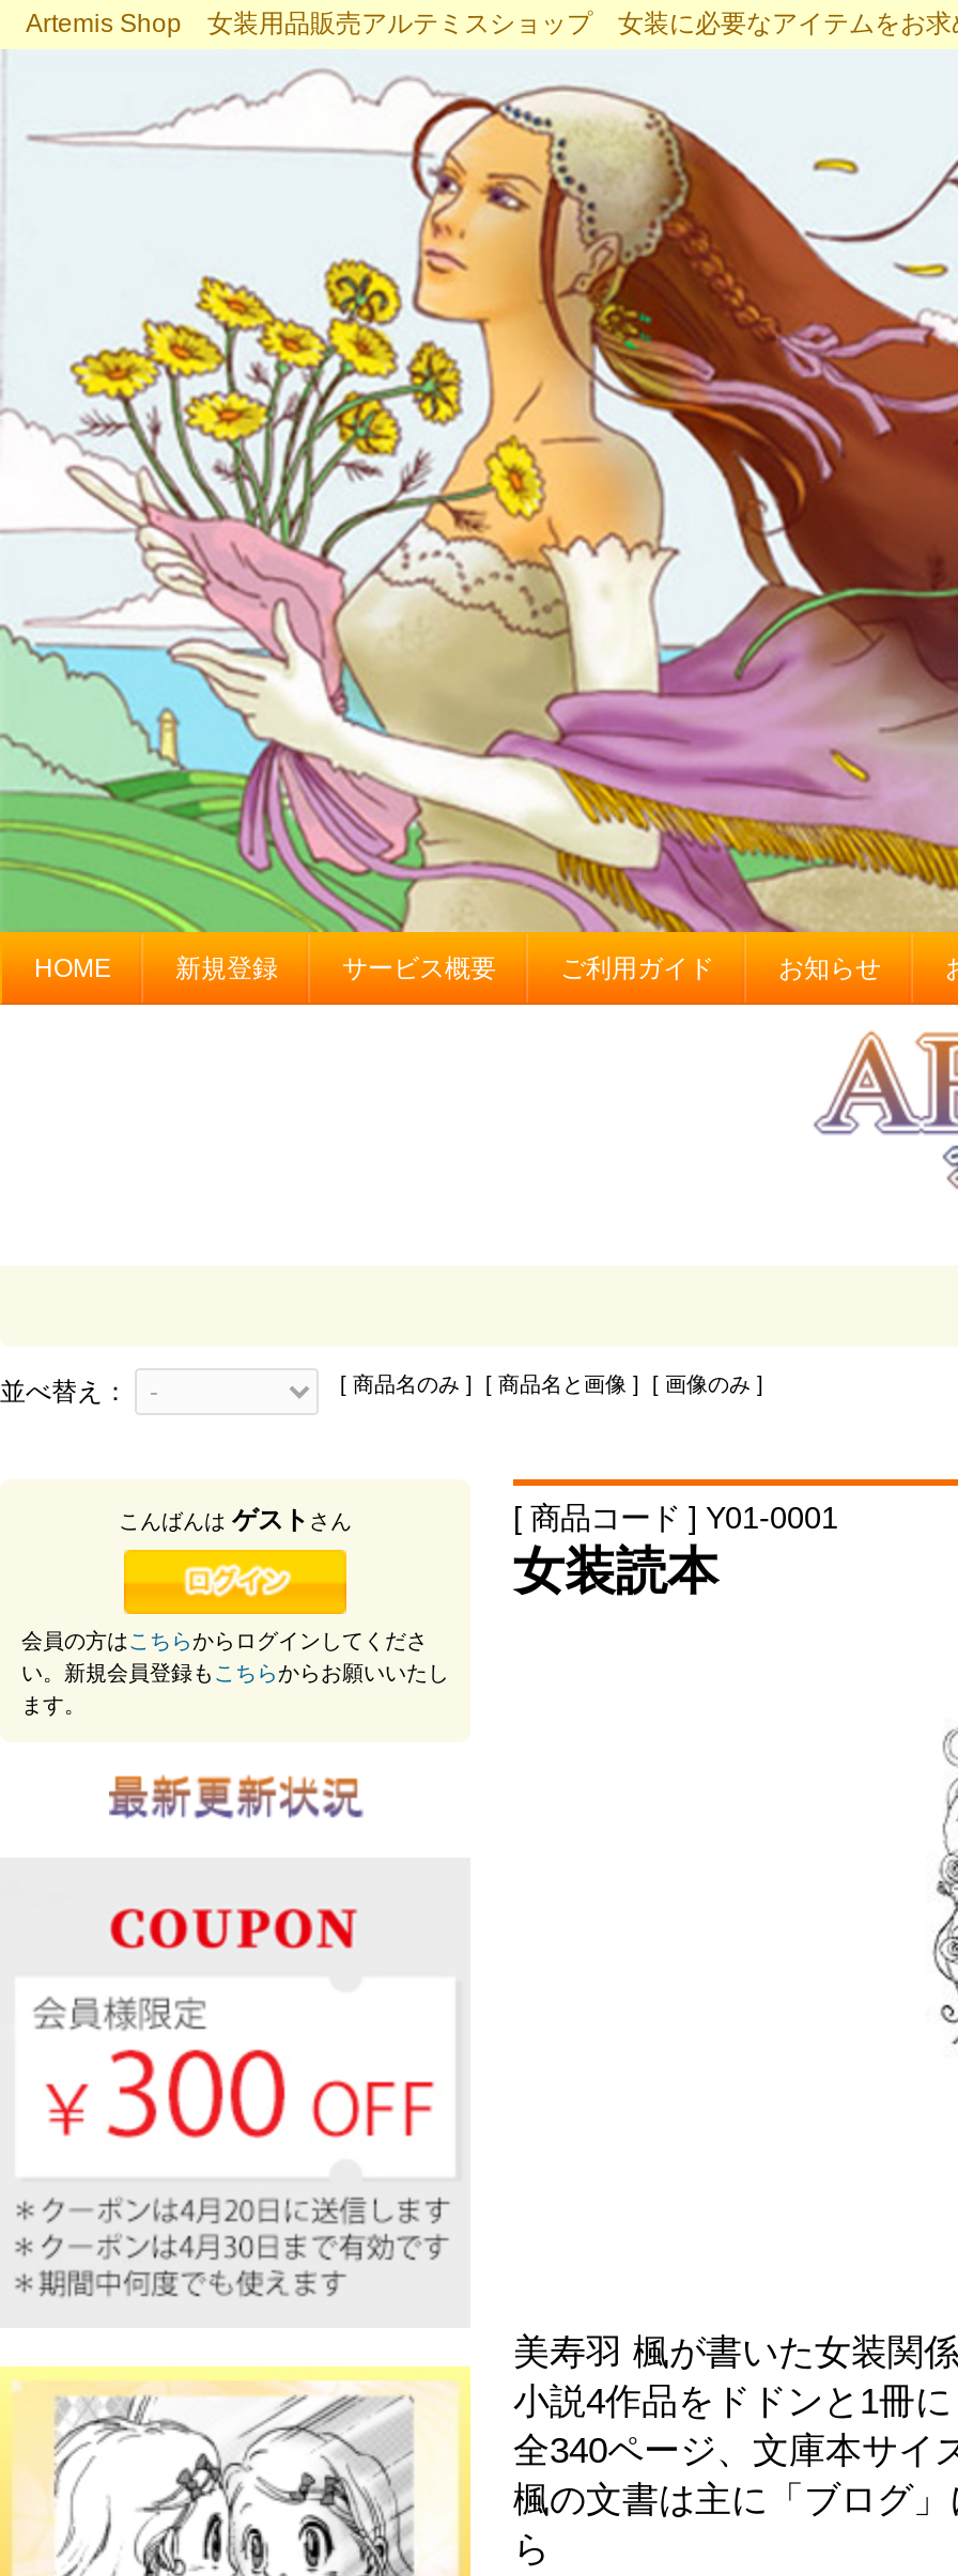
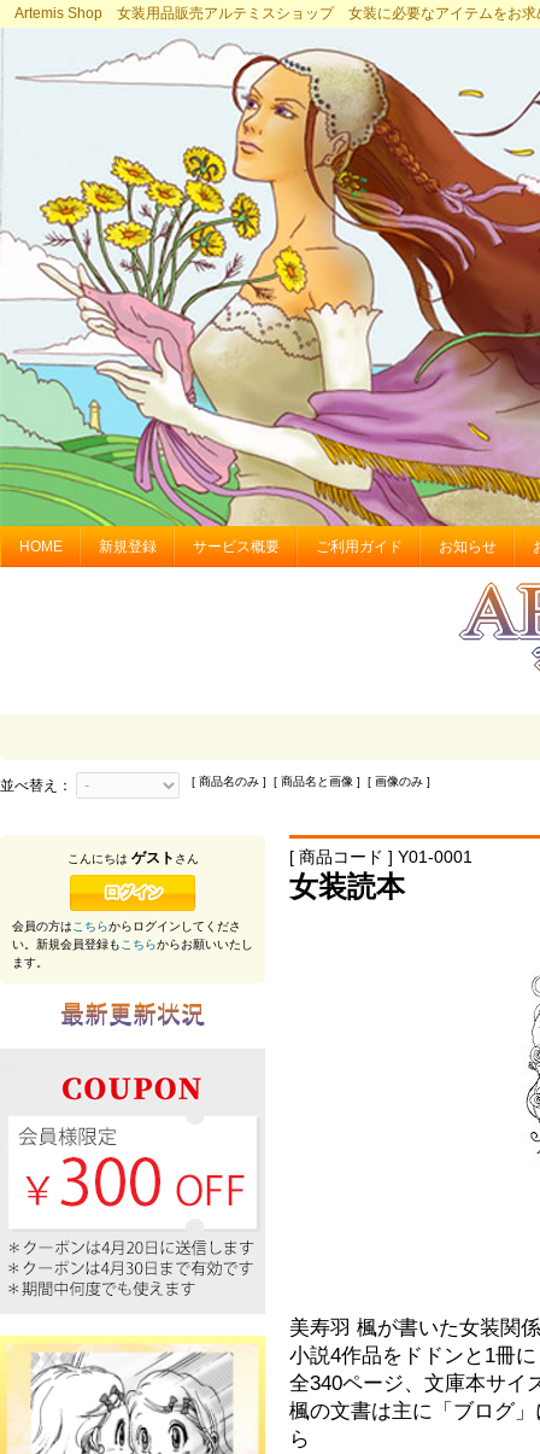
- こんばんはゲストさん
+ こんにちはゲストさん
